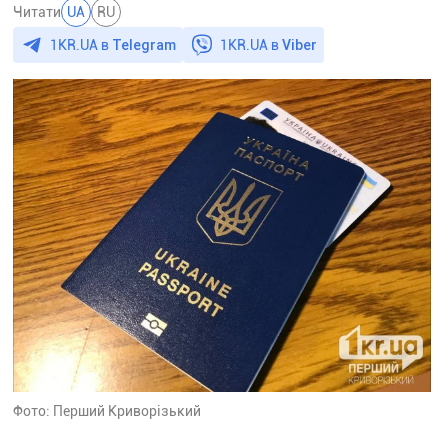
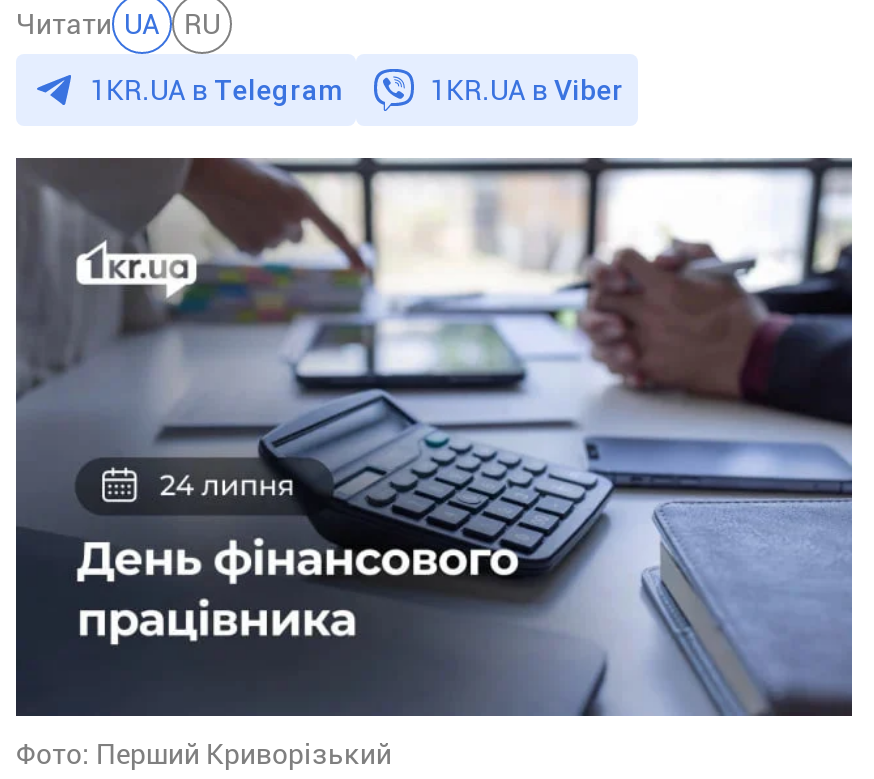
- [image]
+ [image]
